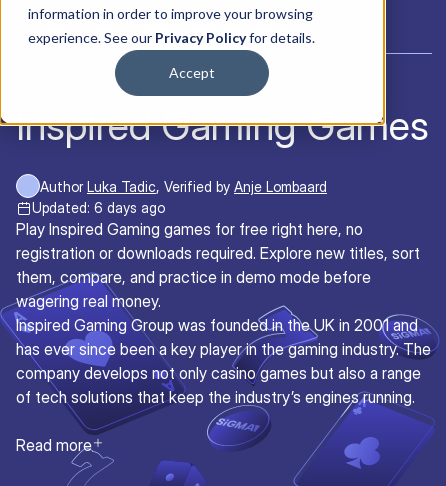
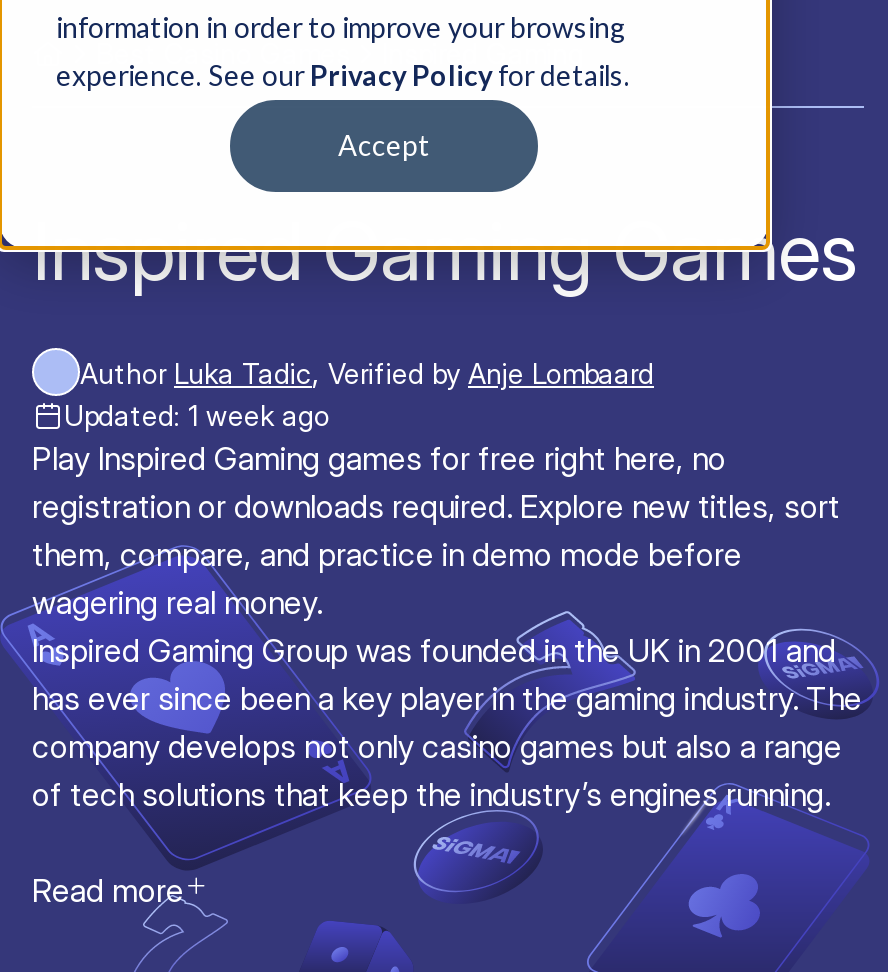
- Updated: 6 days ago
+ Updated: 1 week ago
